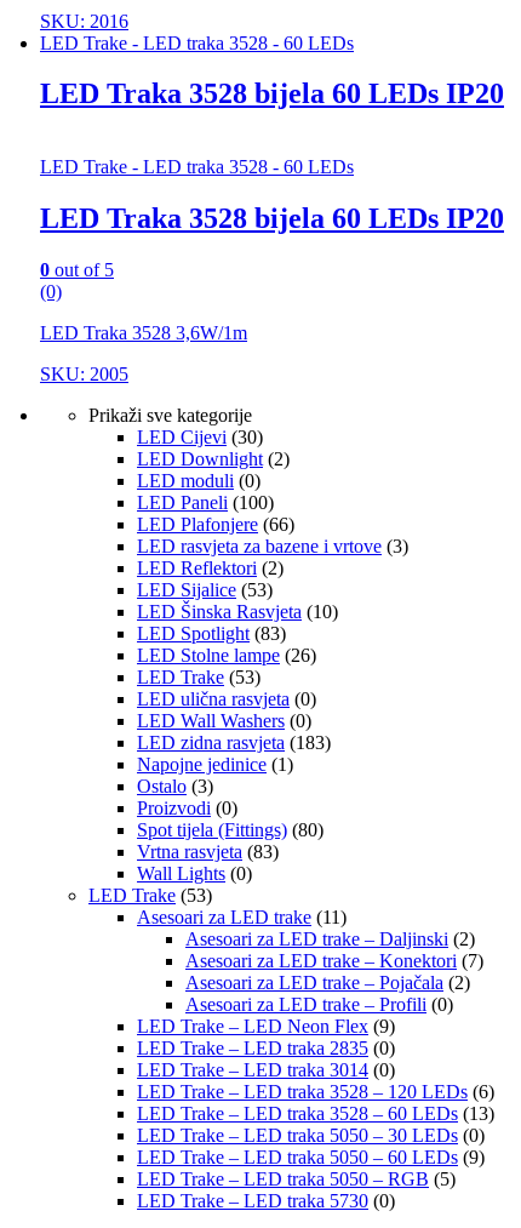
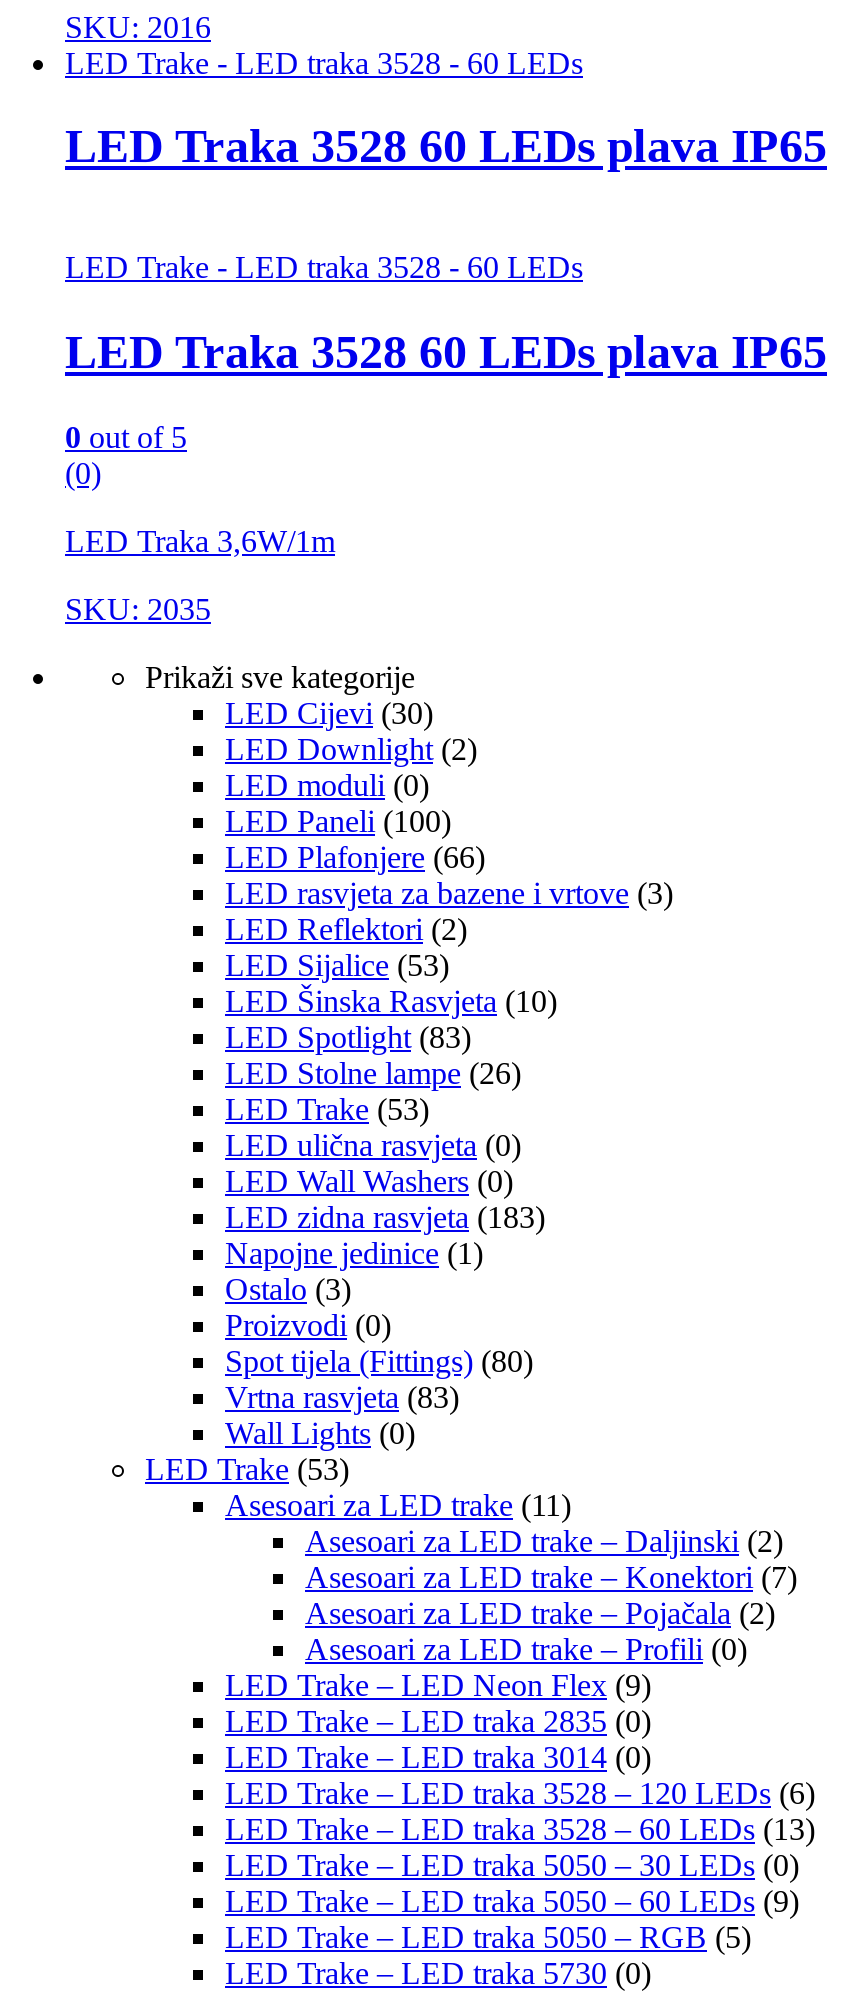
- LED Traka 3528 bijela 60 LEDs IP20
+ LED Traka 3528 60 LEDs plava IP65

- LED Traka 3528 bijela 60 LEDs IP20
+ LED Traka 3528 60 LEDs plava IP65

- LED Traka 3528 3,6W/1m
+ LED Traka 3,6W/1m

- SKU: 2005
+ SKU: 2035
